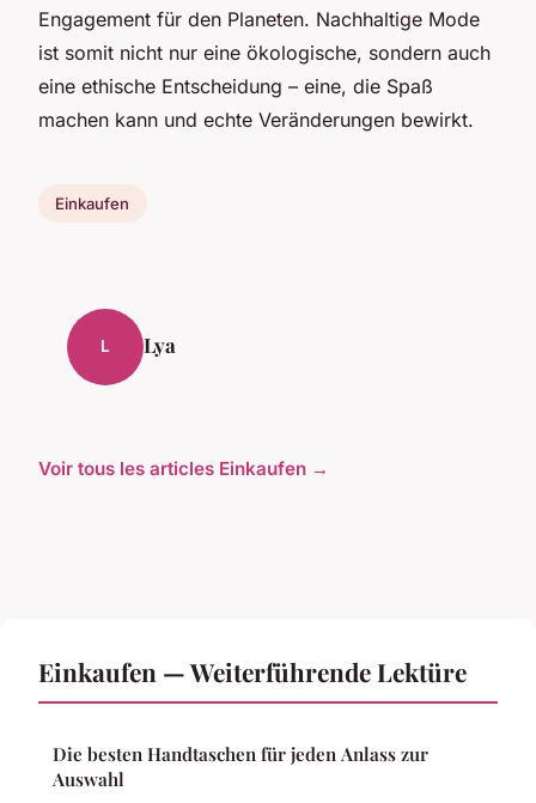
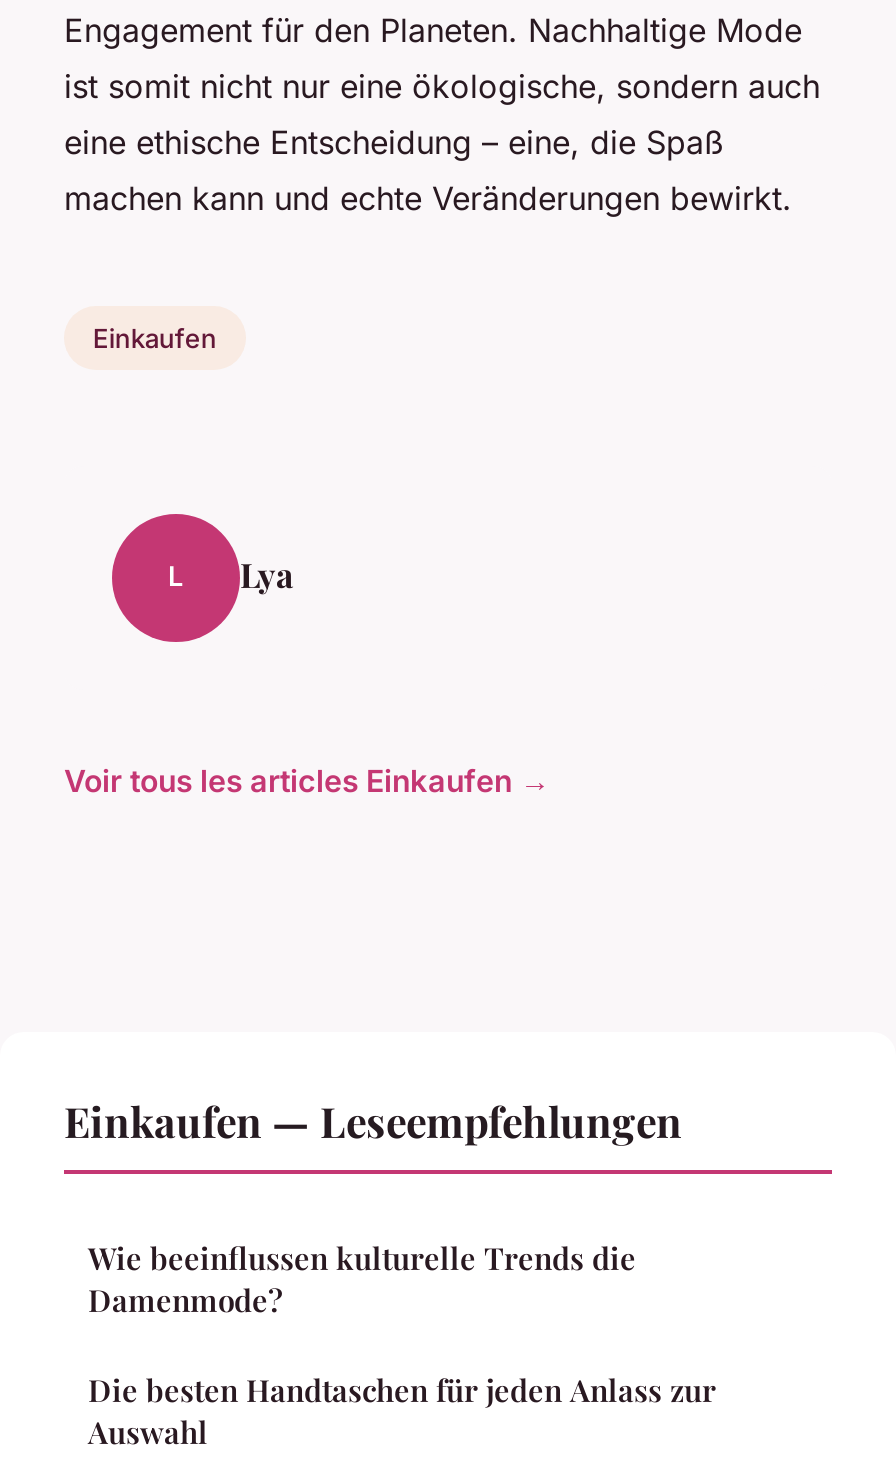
- Einkaufen — Weiterführende Lektüre
+ Einkaufen — Leseempfehlungen
+ Wie beeinflussen kulturelle Trends die
+ Damenmode?
